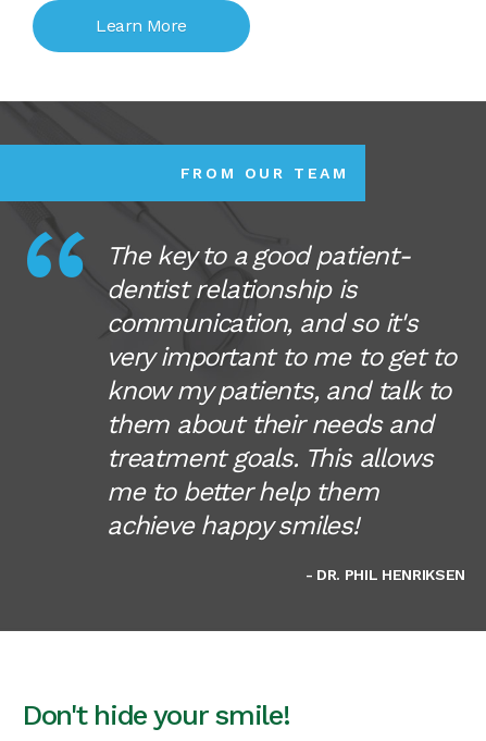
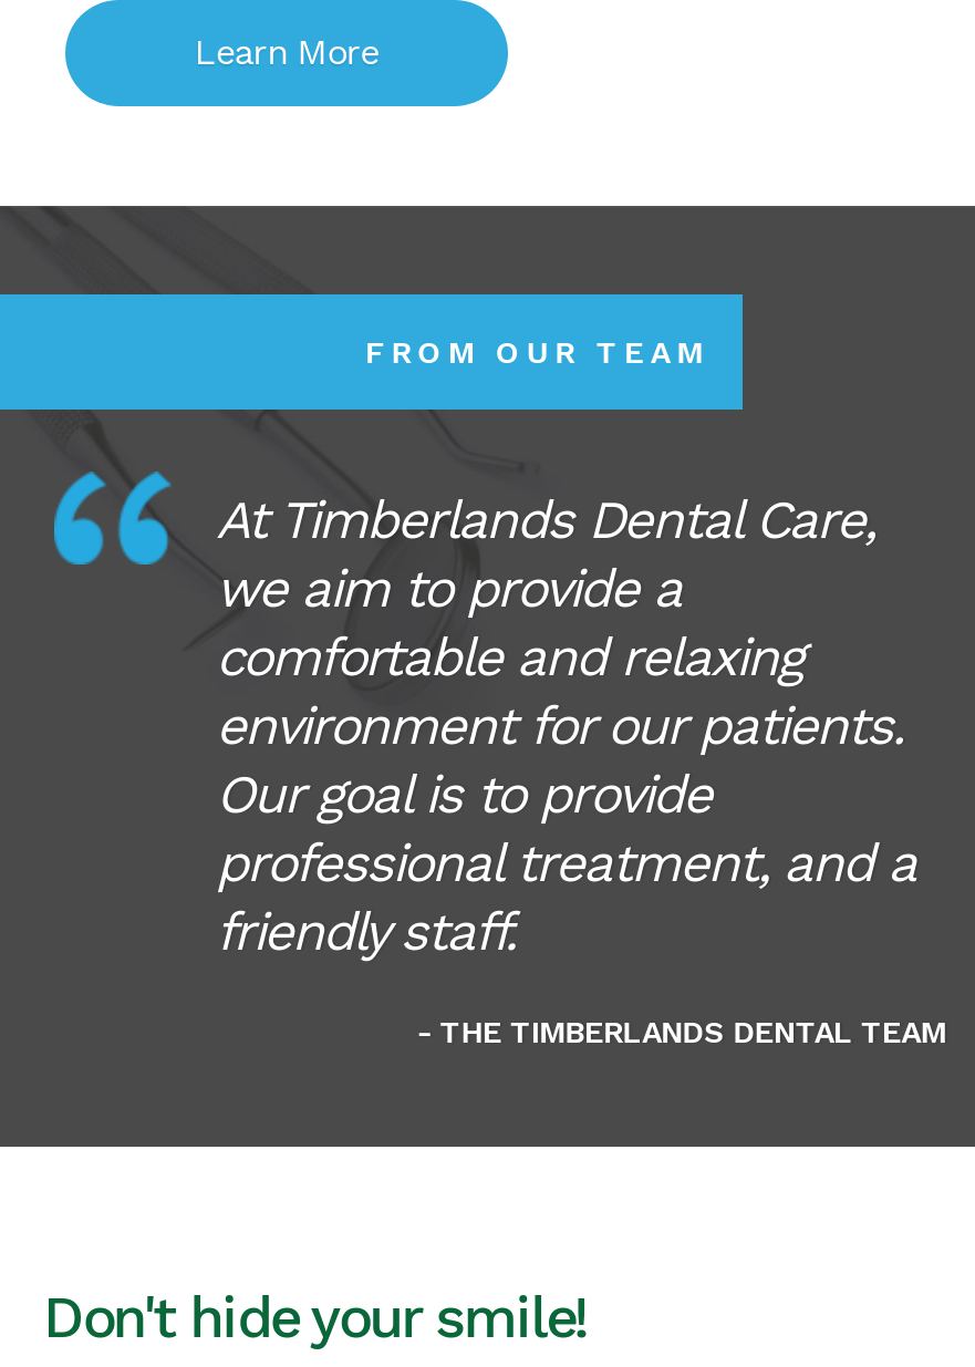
- The key to a good patient-
- dentist relationship is
- communication, and so it's
- very important to me to get to
- know my patients, and talk to
- them about their needs and
- treatment goals. This allows
- me to better help them
- achieve happy smiles!
+ At Timberlands Dental Care,
+ we aim to provide a
+ comfortable and relaxing
+ environment for our patients.
+ Our goal is to provide
+ professional treatment, and a
+ friendly staff.

- - DR. PHIL HENRIKSEN
+ - THE TIMBERLANDS DENTAL TEAM
